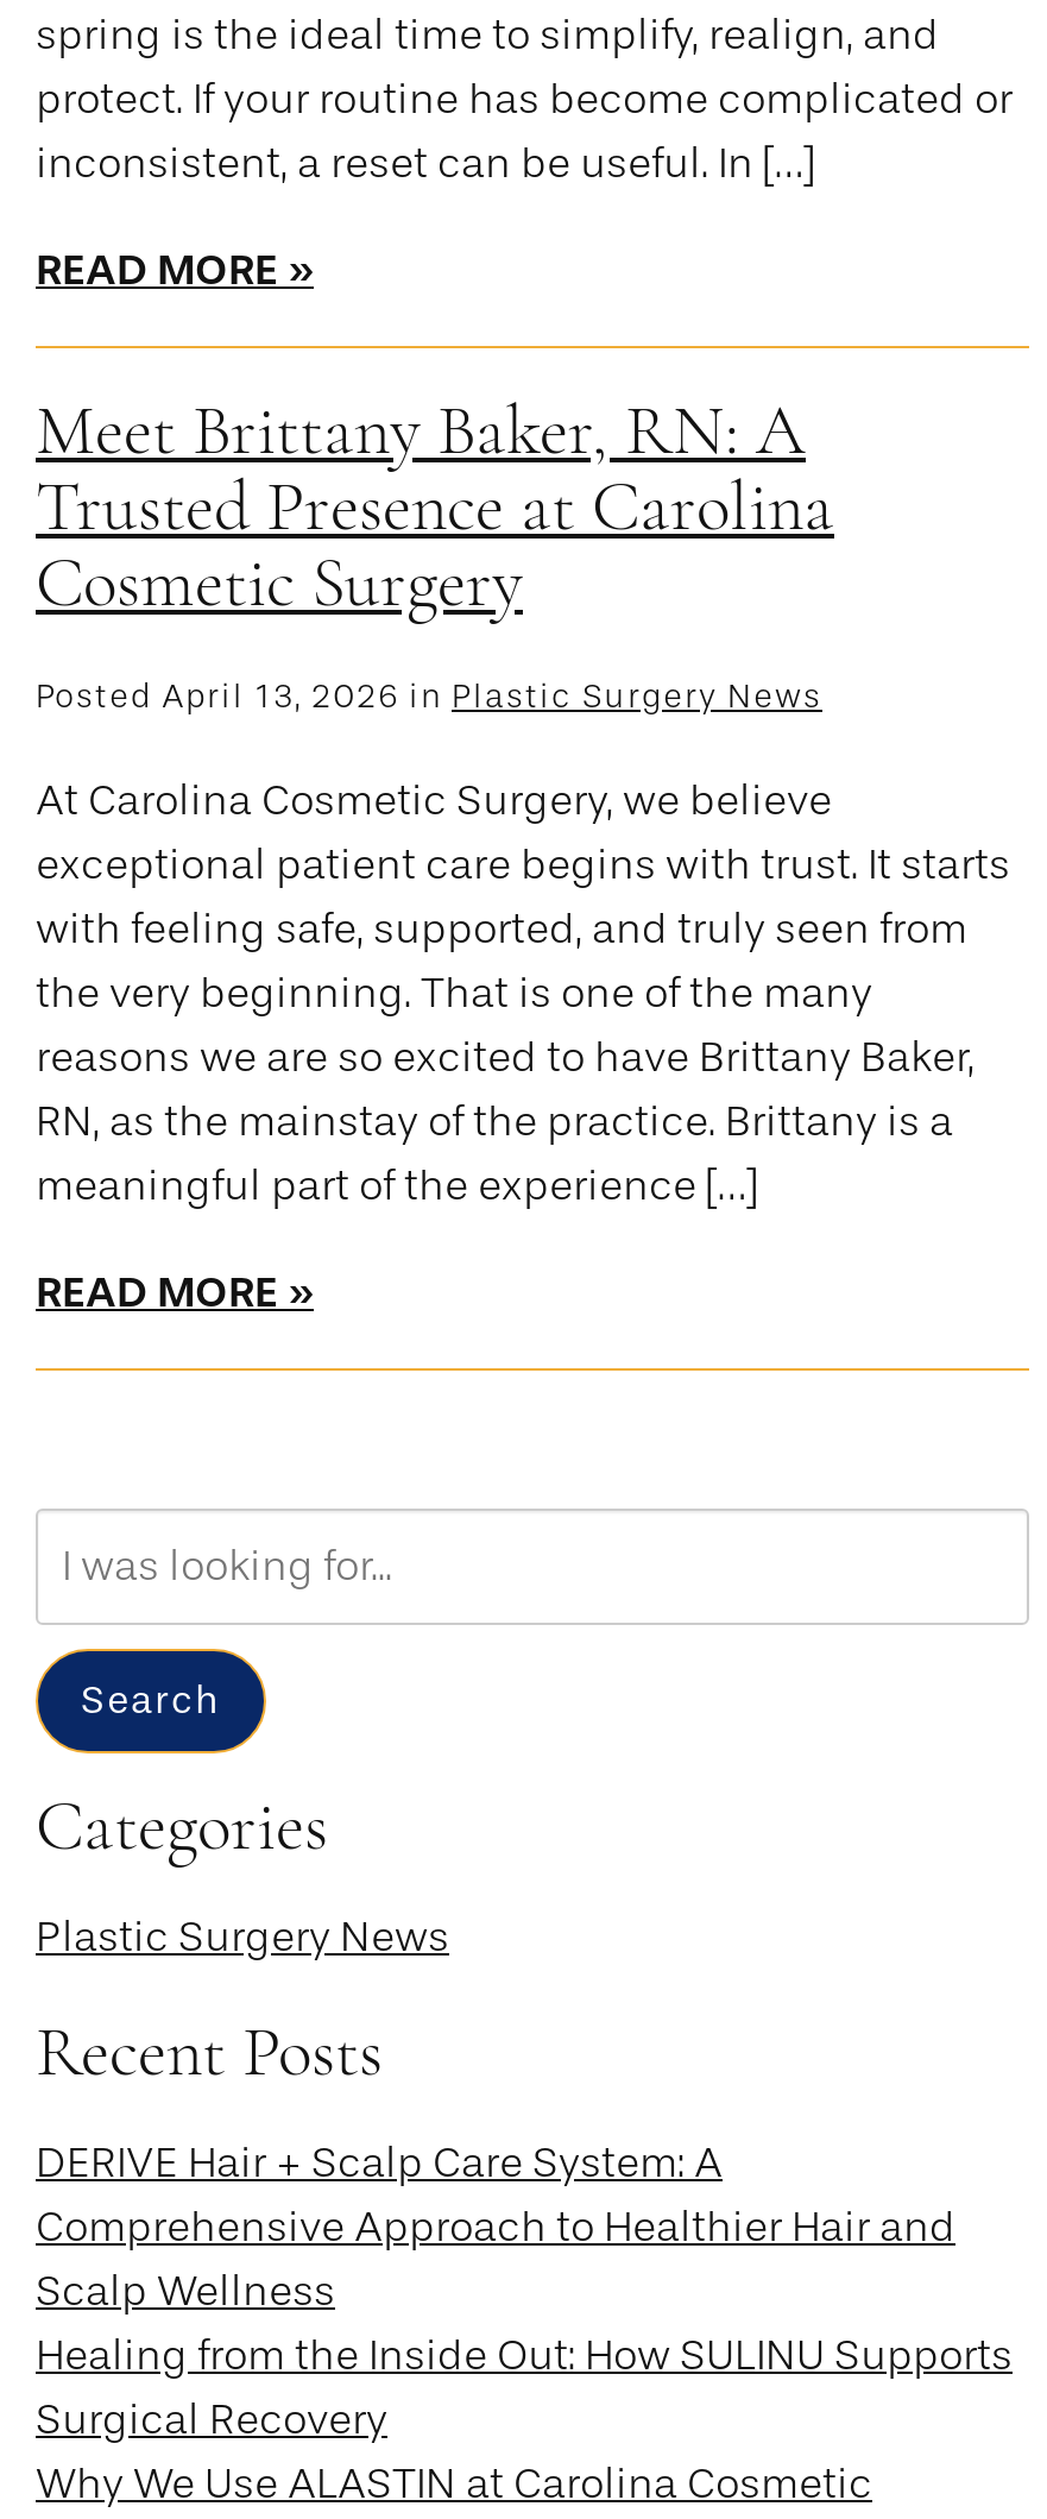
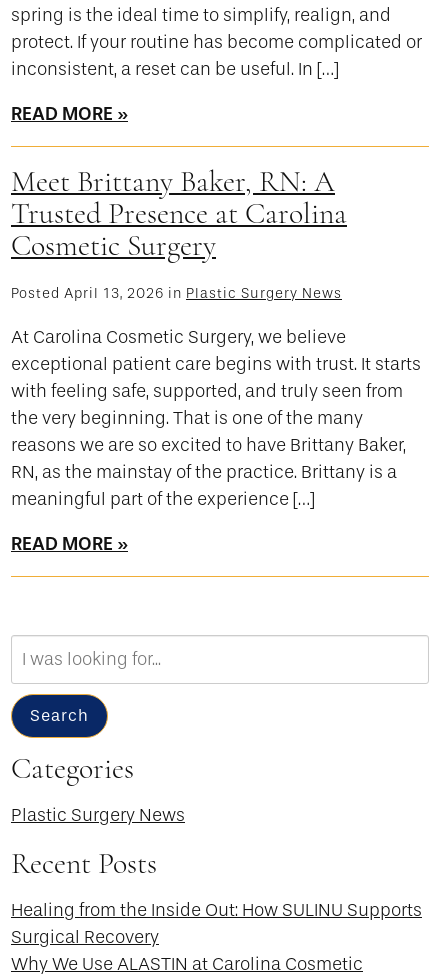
- DERIVE Hair + Scalp Care System: A
- Comprehensive Approach to Healthier Hair and
- Scalp Wellness
